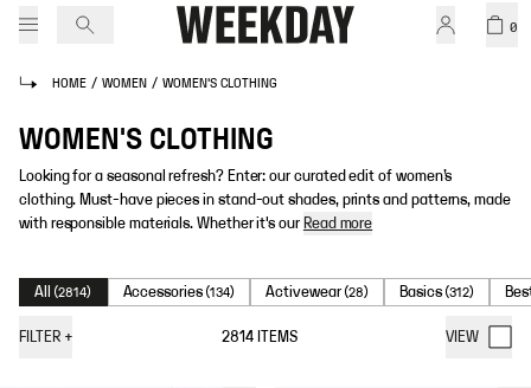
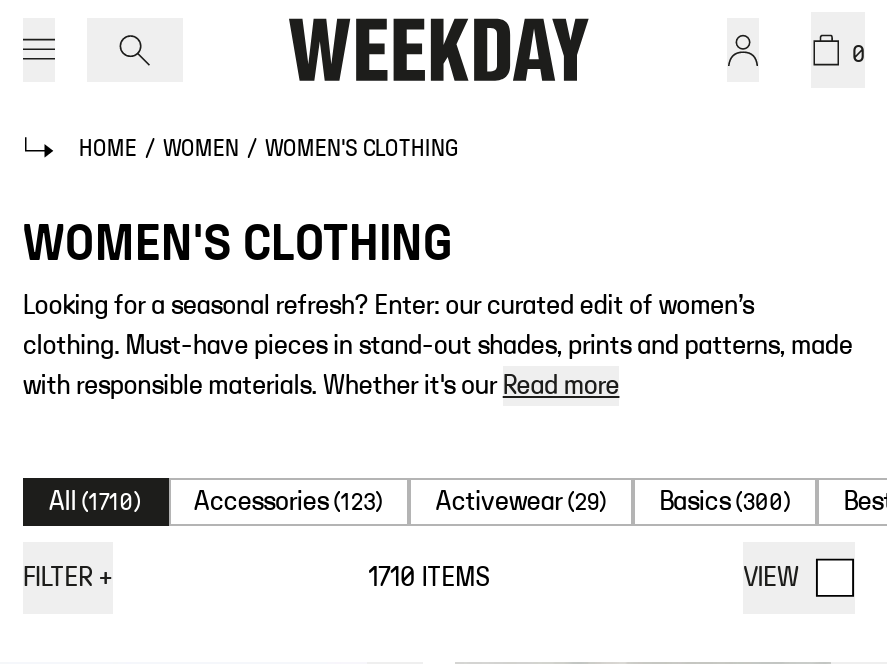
- All (2814)
+ All (1710)

- Accessories (134)
+ Accessories (123)

- Activewear (28)
+ Activewear (29)

- Basics (312)
+ Basics (300)

- 2814 ITEMS
+ 1710 ITEMS
